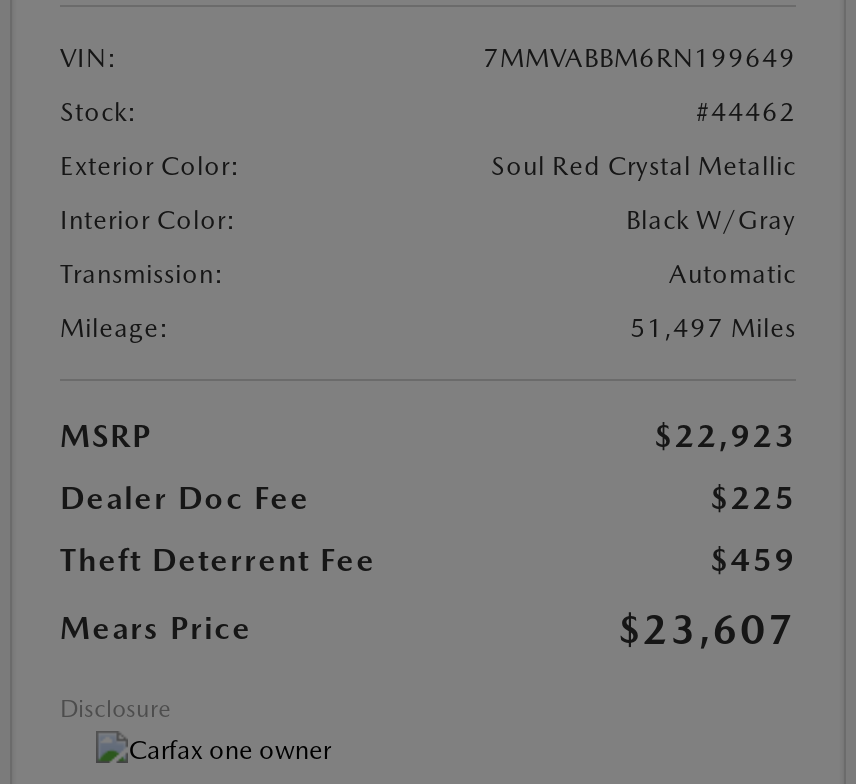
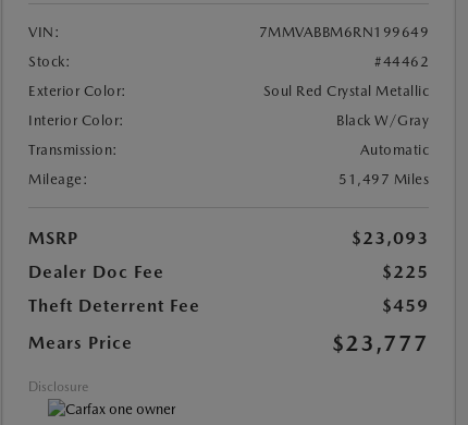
- $22,923
+ $23,093

- $23,607
+ $23,777
